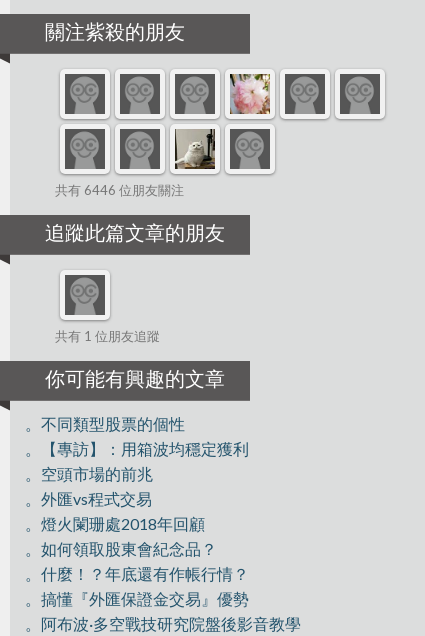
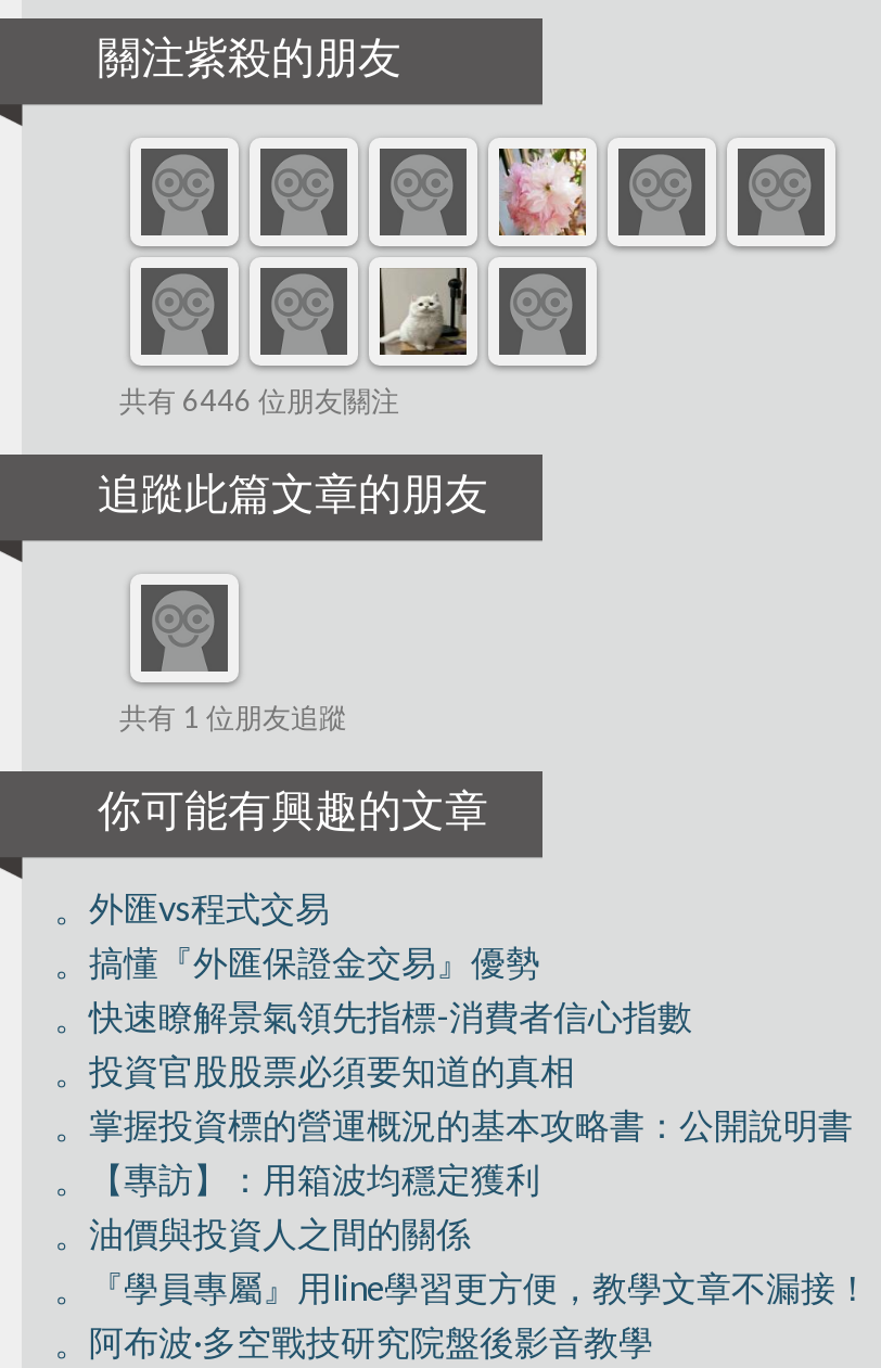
- 。不同類型股票的個性
+ 。快速瞭解景氣領先指標-消費者信心指數
+ 。投資官股股票必須要知道的真相
+ 。掌握投資標的營運概況的基本攻略書：公開說明書

moved down: 。【專訪】：用箱波均穩定獲利

- 。空頭市場的前兆
- 。燈火闌珊處2018年回顧
- 。如何領取股東會紀念品？
- 。什麼！？年底還有作帳行情？
+ 。油價與投資人之間的關係
+ 。『學員專屬』用line學習更方便，教學文章不漏接！

moved up: 。外匯vs程式交易

moved up: 。搞懂『外匯保證金交易』優勢
